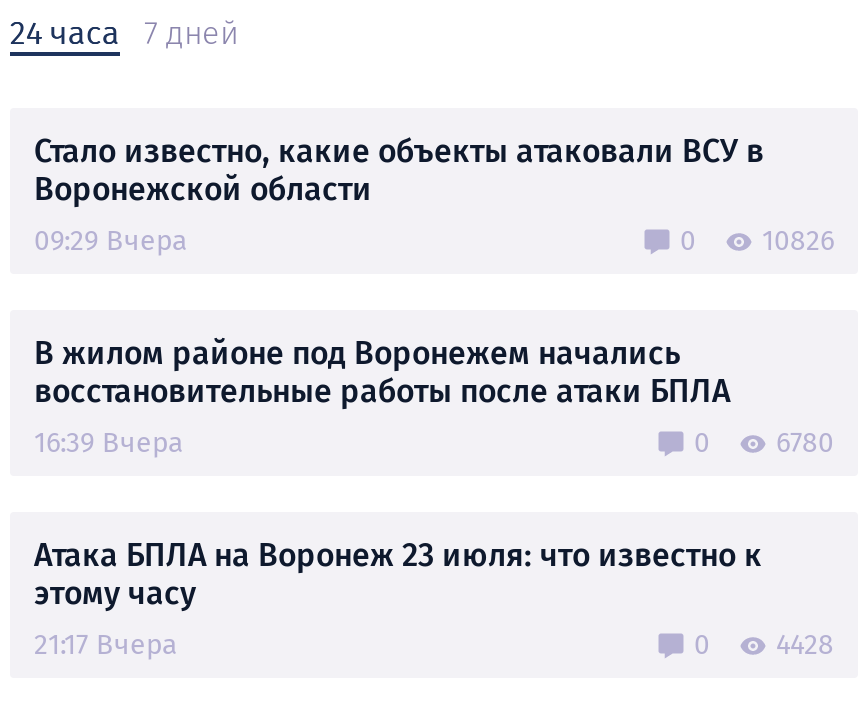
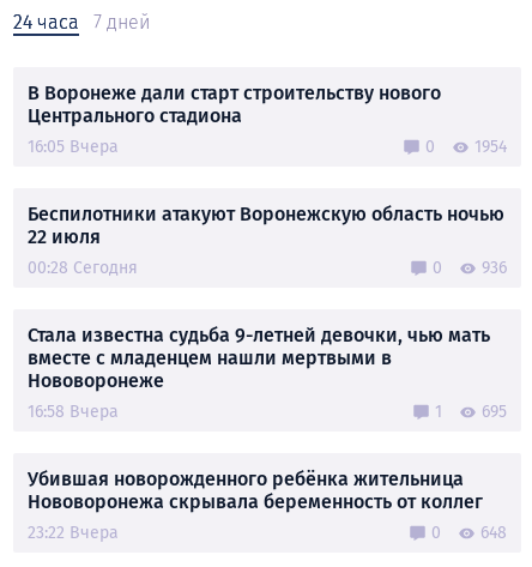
- Стало известно, какие объекты атаковали ВСУ в
- Воронежской области
- 09:29 Вчера
+ В Воронеже дали старт строительству нового
+ Центрального стадиона
+ 16:05 Вчера

- 0 10826
+ 0 1954

- В жилом районе под Воронежем начались
- восстановительные работы после атаки БПЛА
- 16:39 Вчера
+ Беспилотники атакуют Воронежскую область ночью
+ 22 июля
+ 00:28 Сегодня

- 6780
- Атака БПЛА на Воронеж 23 июля: что известно к
- этому часу
- 21:17 Вчера
+ 936
+ Стала известна судьба 9-летней девочки, чью мать
+ вместе с младенцем нашли мертвыми в
+ Нововоронеже
+ 16:58 Вчера
+ 1
+ 695
+ Убившая новорожденного ребёнка жительница
+ Нововоронежа скрывала беременность от коллег
+ 23:22 Вчера

- 0 4428
+ 0 648
